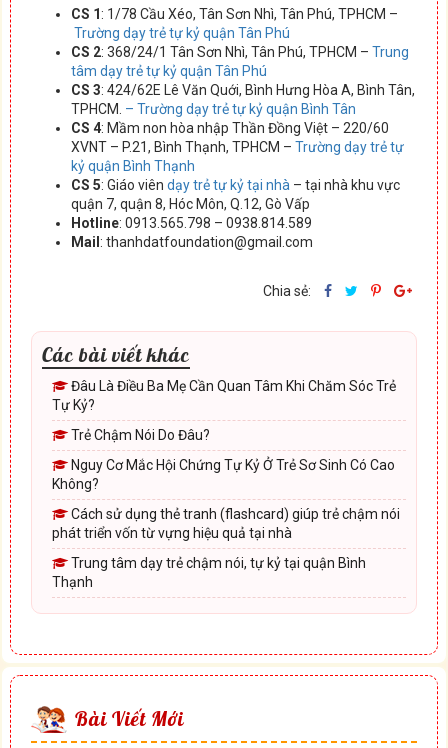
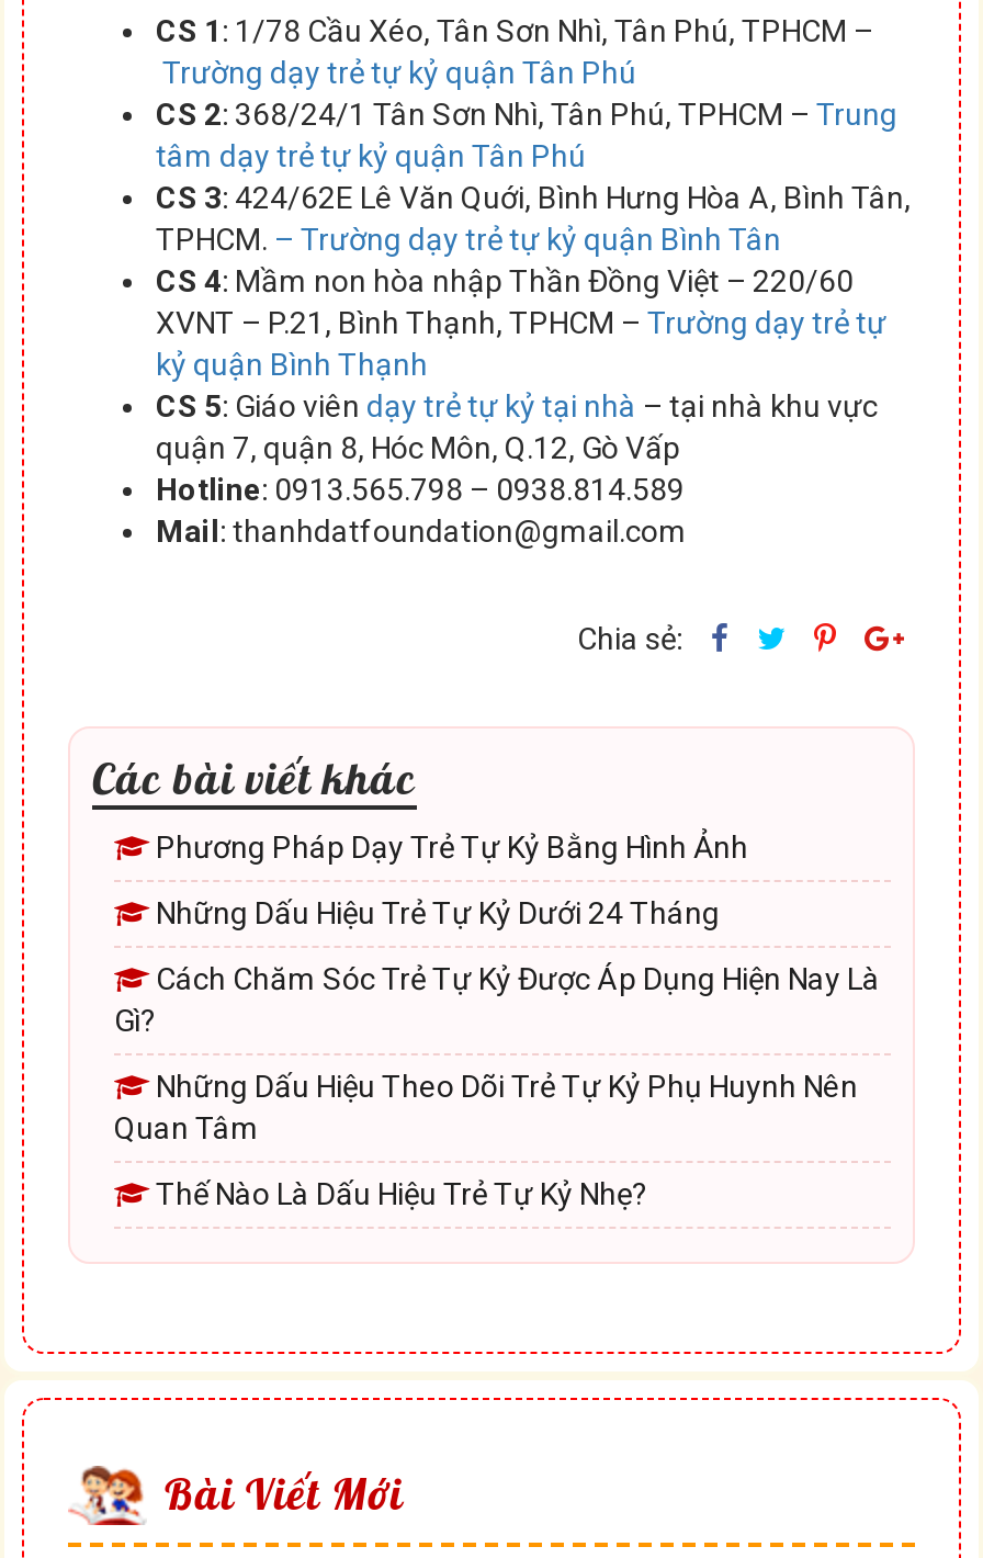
- Đâu Là Điều Ba Mẹ Cần Quan Tâm Khi Chăm Sóc Trẻ
- Tự Kỷ?
+ Phương Pháp Dạy Trẻ Tự Kỷ Bằng Hình Ảnh

- Trẻ Chậm Nói Do Đâu?
+ Những Dấu Hiệu Trẻ Tự Kỷ Dưới 24 Tháng

- Nguy Cơ Mắc Hội Chứng Tự Kỷ Ở Trẻ Sơ Sinh Có Cao
- Không?
+ Cách Chăm Sóc Trẻ Tự Kỷ Được Áp Dụng Hiện Nay Là
+ Gì?

- Cách sử dụng thẻ tranh (flashcard) giúp trẻ chậm nói
- phát triển vốn từ vựng hiệu quả tại nhà
+ Những Dấu Hiệu Theo Dõi Trẻ Tự Kỷ Phụ Huynh Nên
+ Quan Tâm

- Trung tâm dạy trẻ chậm nói, tự kỷ tại quận Bình
- Thạnh
+ Thế Nào Là Dấu Hiệu Trẻ Tự Kỷ Nhẹ?
